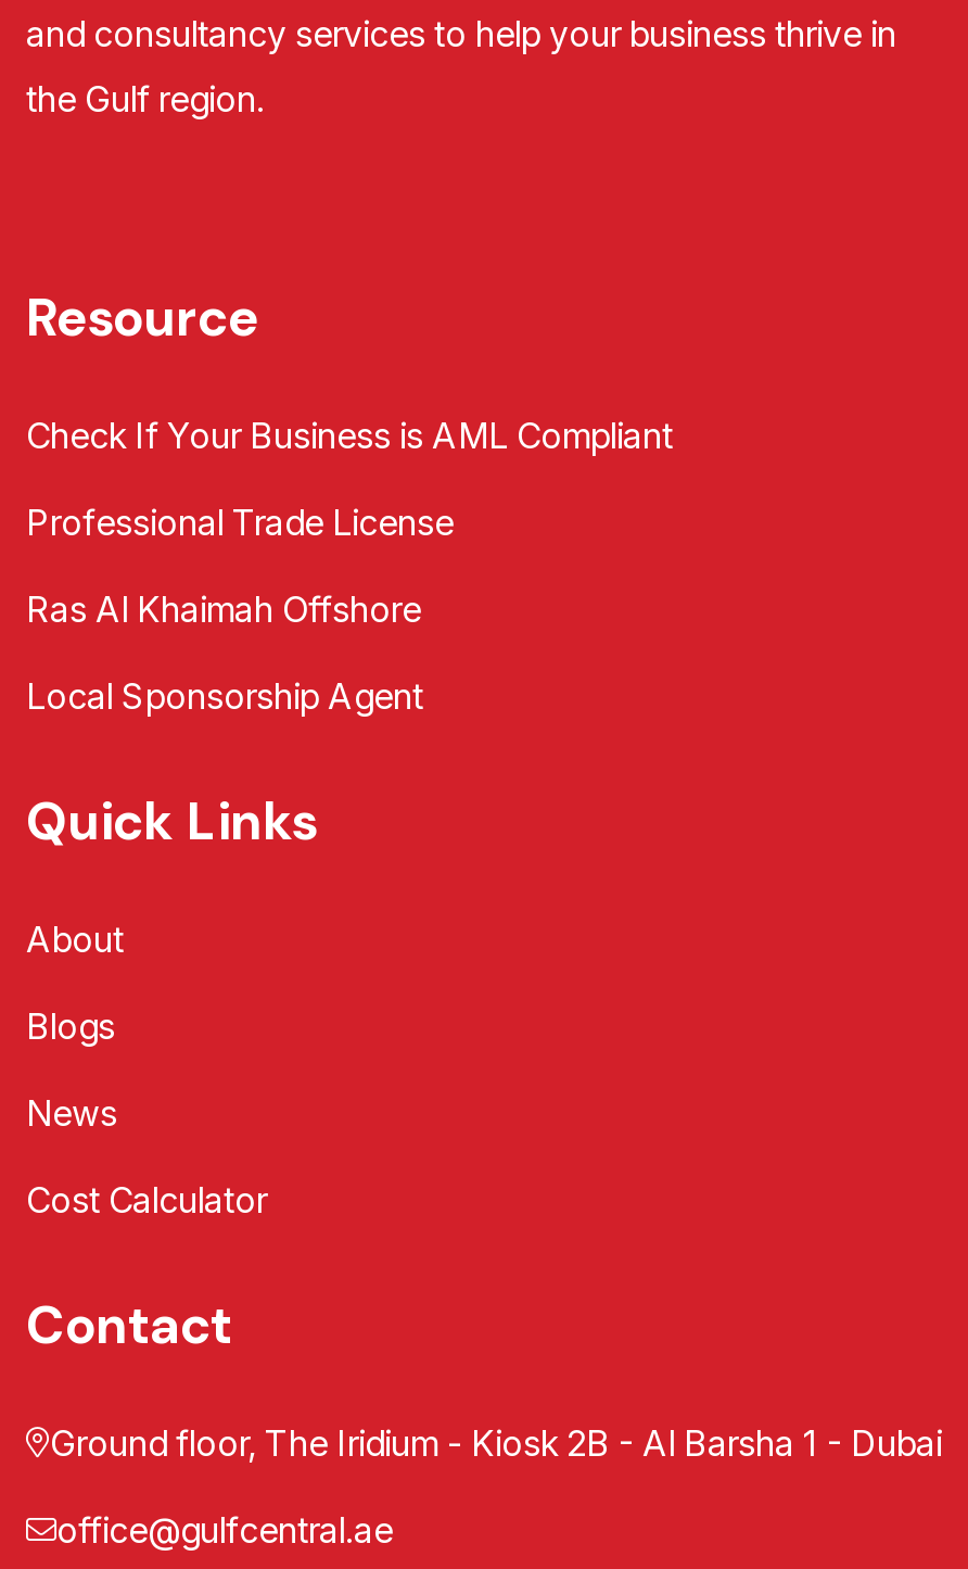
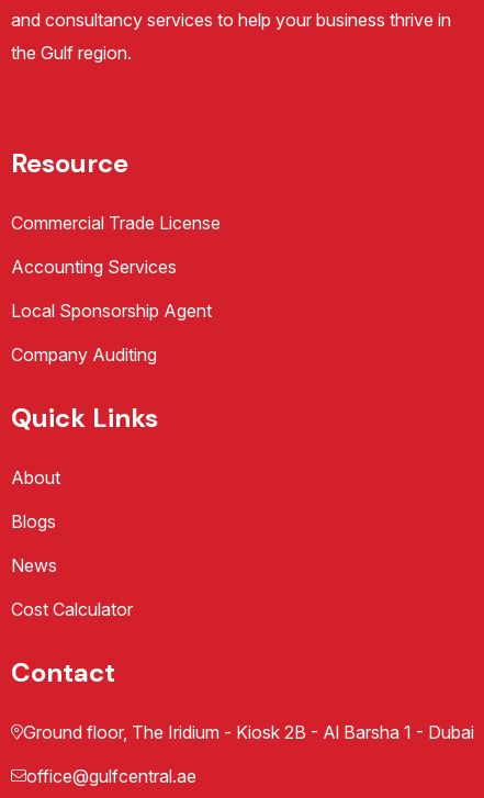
- Check If Your Business is AML Compliant
- Professional Trade License
- Ras Al Khaimah Offshore
+ Commercial Trade License
+ Accounting Services

moved up: Local Sponsorship Agent

+ Company Auditing
